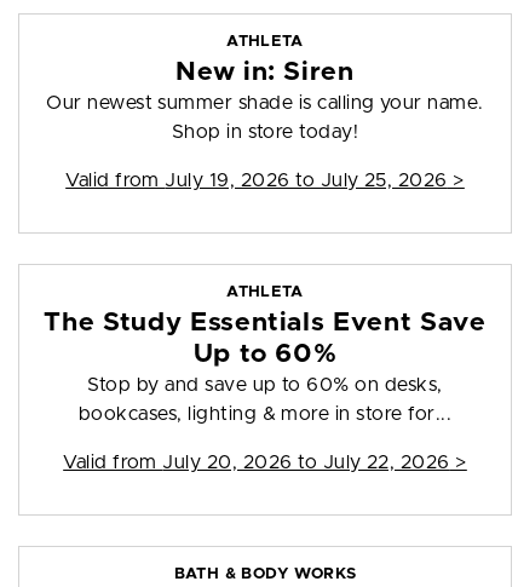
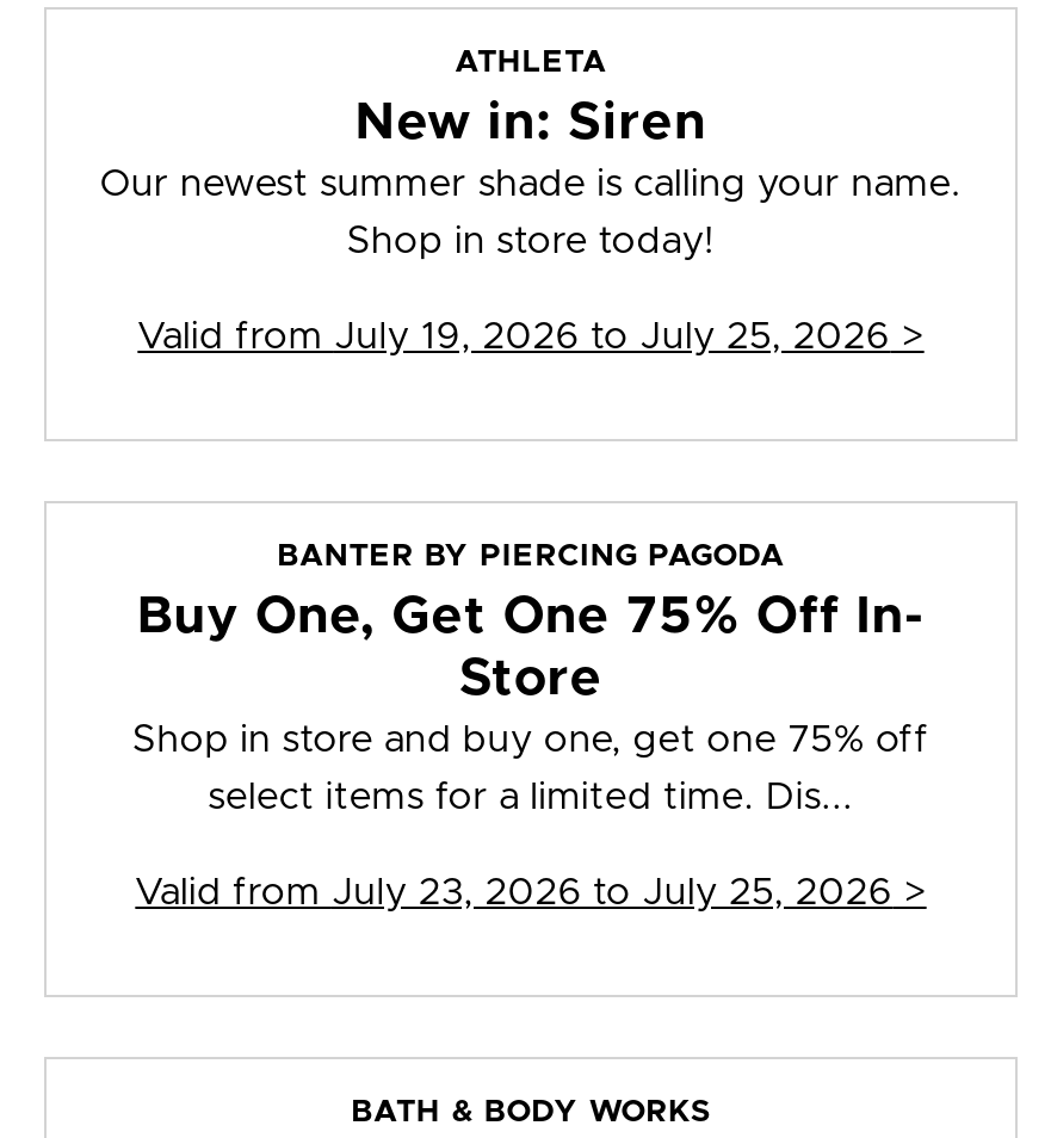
- ATHLETA
- The Study Essentials Event Save
- Up to 60%
- Stop by and save up to 60% on desks,
+ BANTER BY PIERCING PAGODA
+ Buy One, Get One 75% Off In-
+ Store
+ Shop in store and buy one, get one 75% off

- bookcases, lighting & more in store for...
+ select items for a limited time. Dis...

- Valid from July 20, 2026 to July 22, 2026 >
+ Valid from July 23, 2026 to July 25, 2026 >
